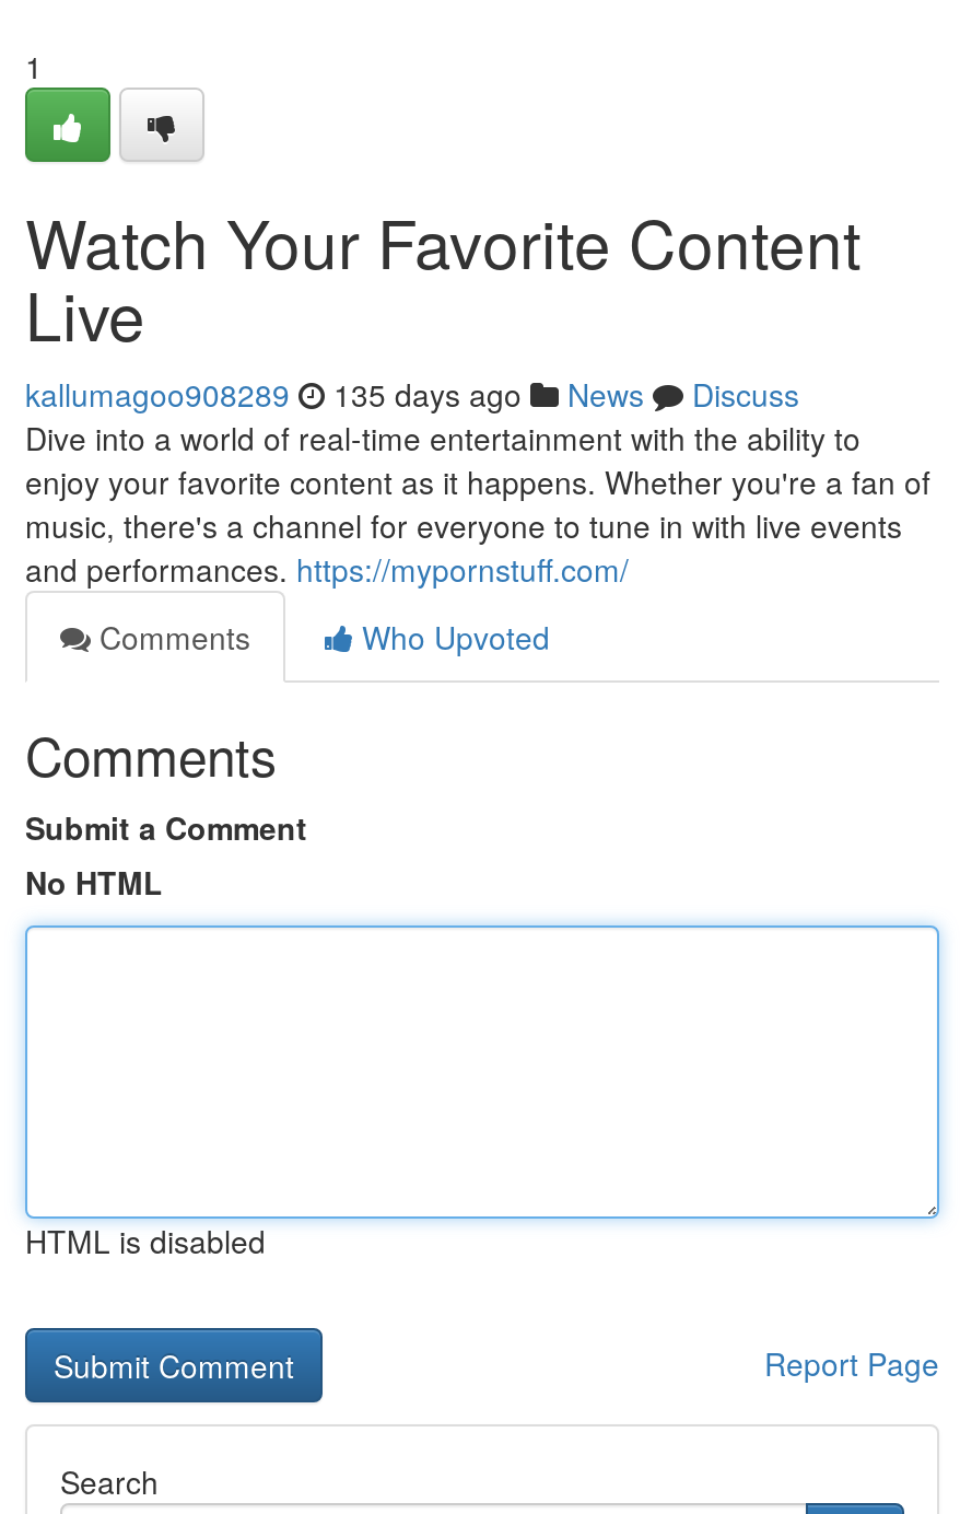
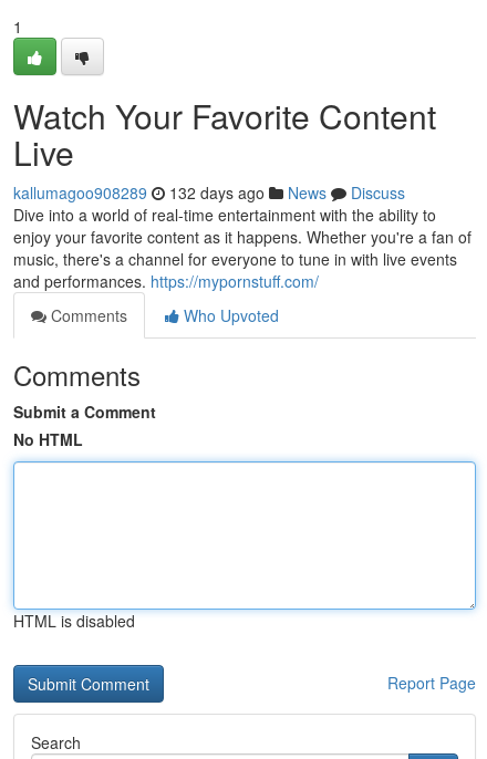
- kallumagoo908289 135 days ago News Discuss
+ kallumagoo908289 132 days ago News Discuss
